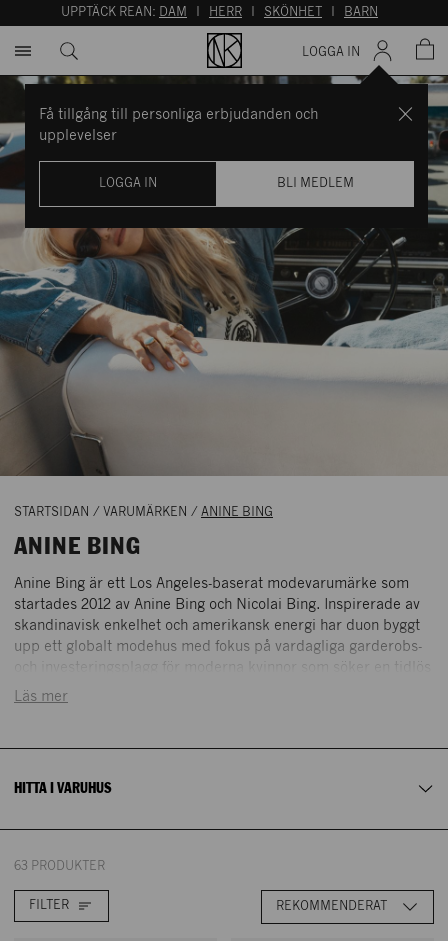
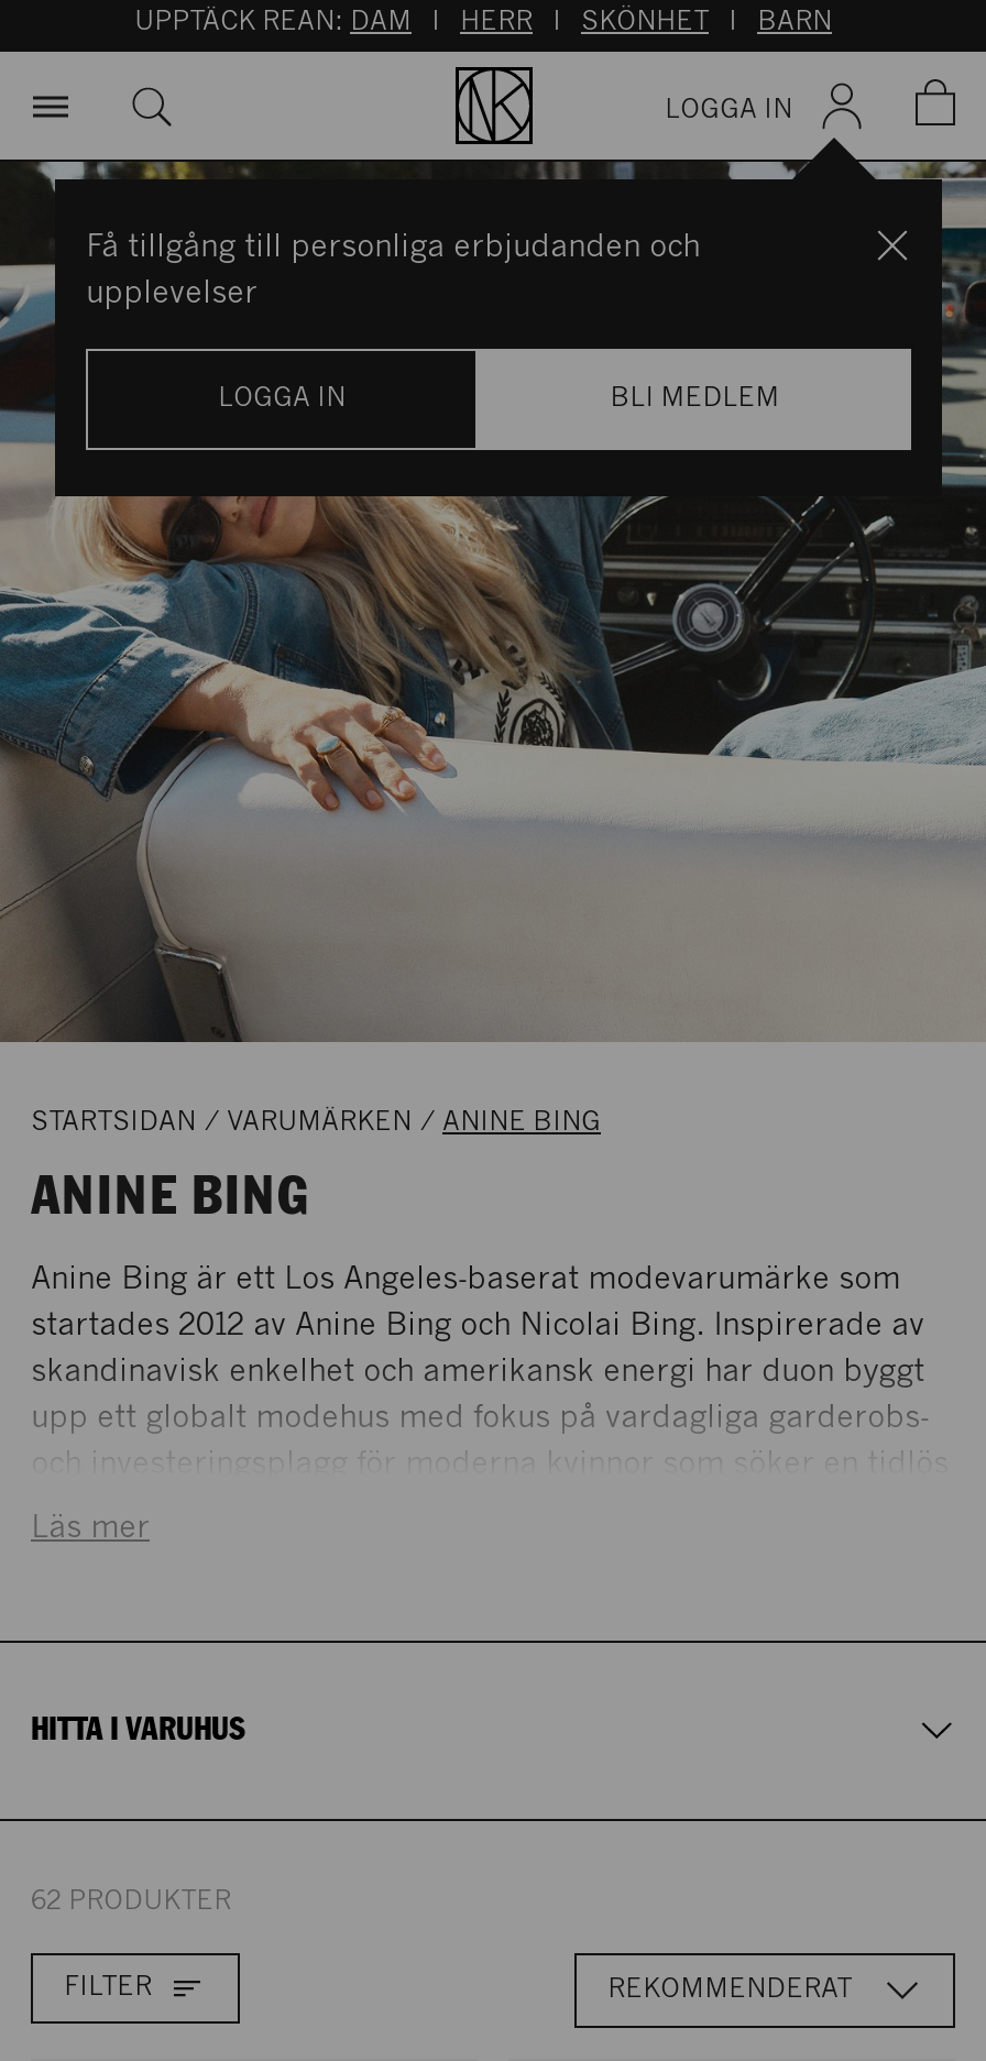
- 63 PRODUKTER
+ 62 PRODUKTER
